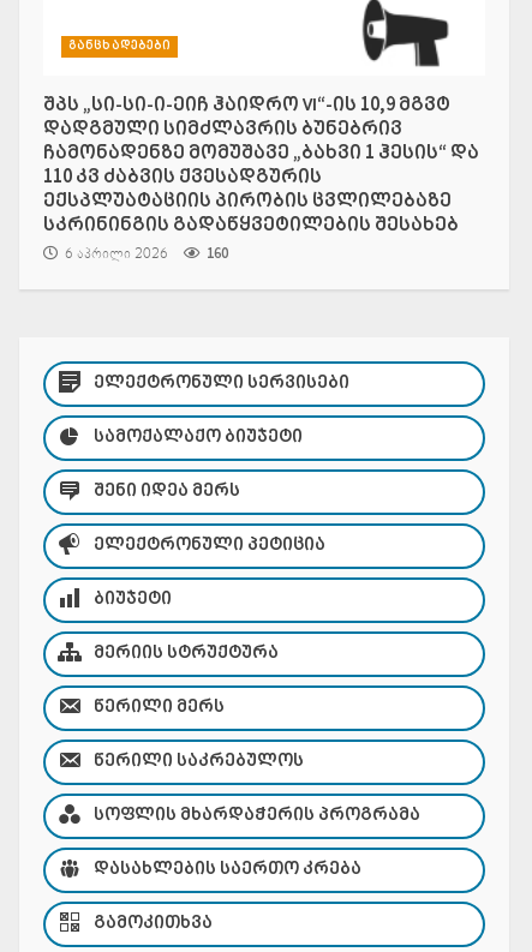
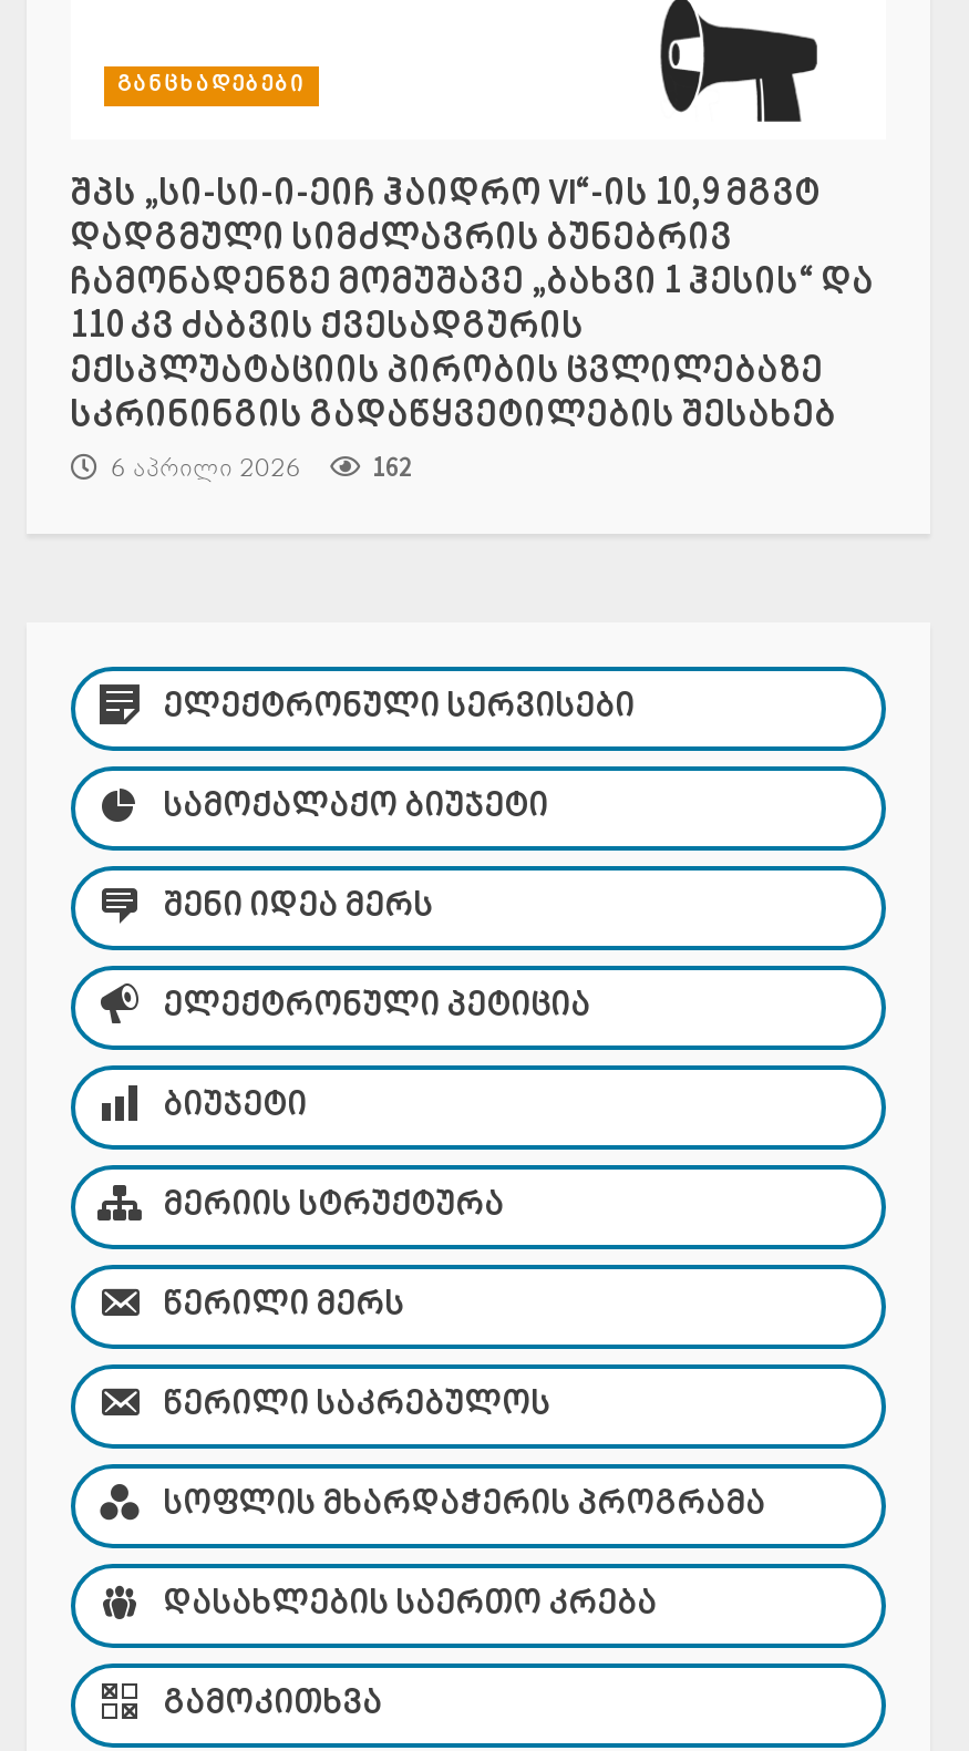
- 160
+ 162
